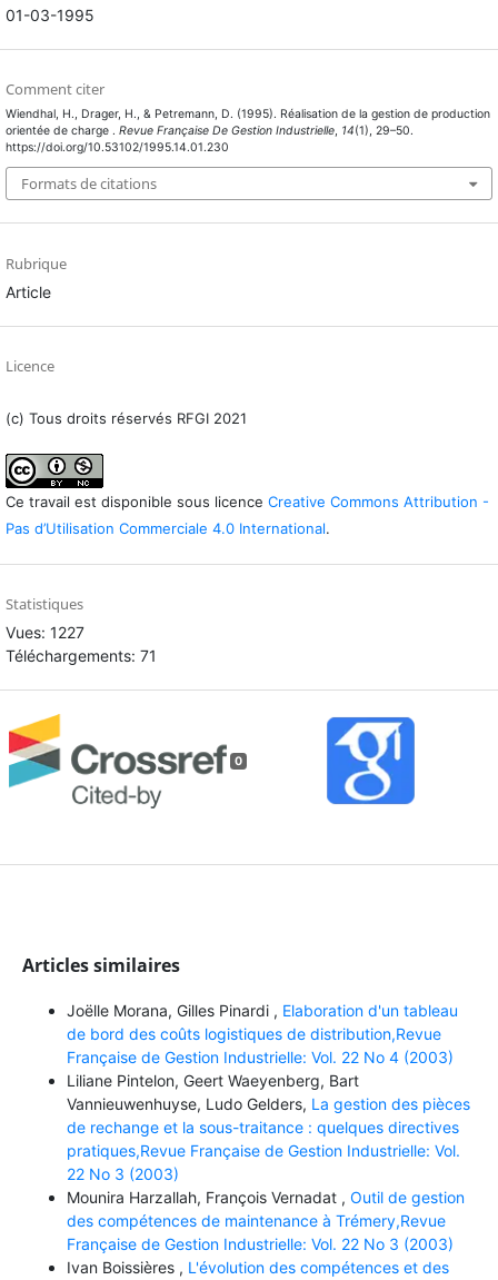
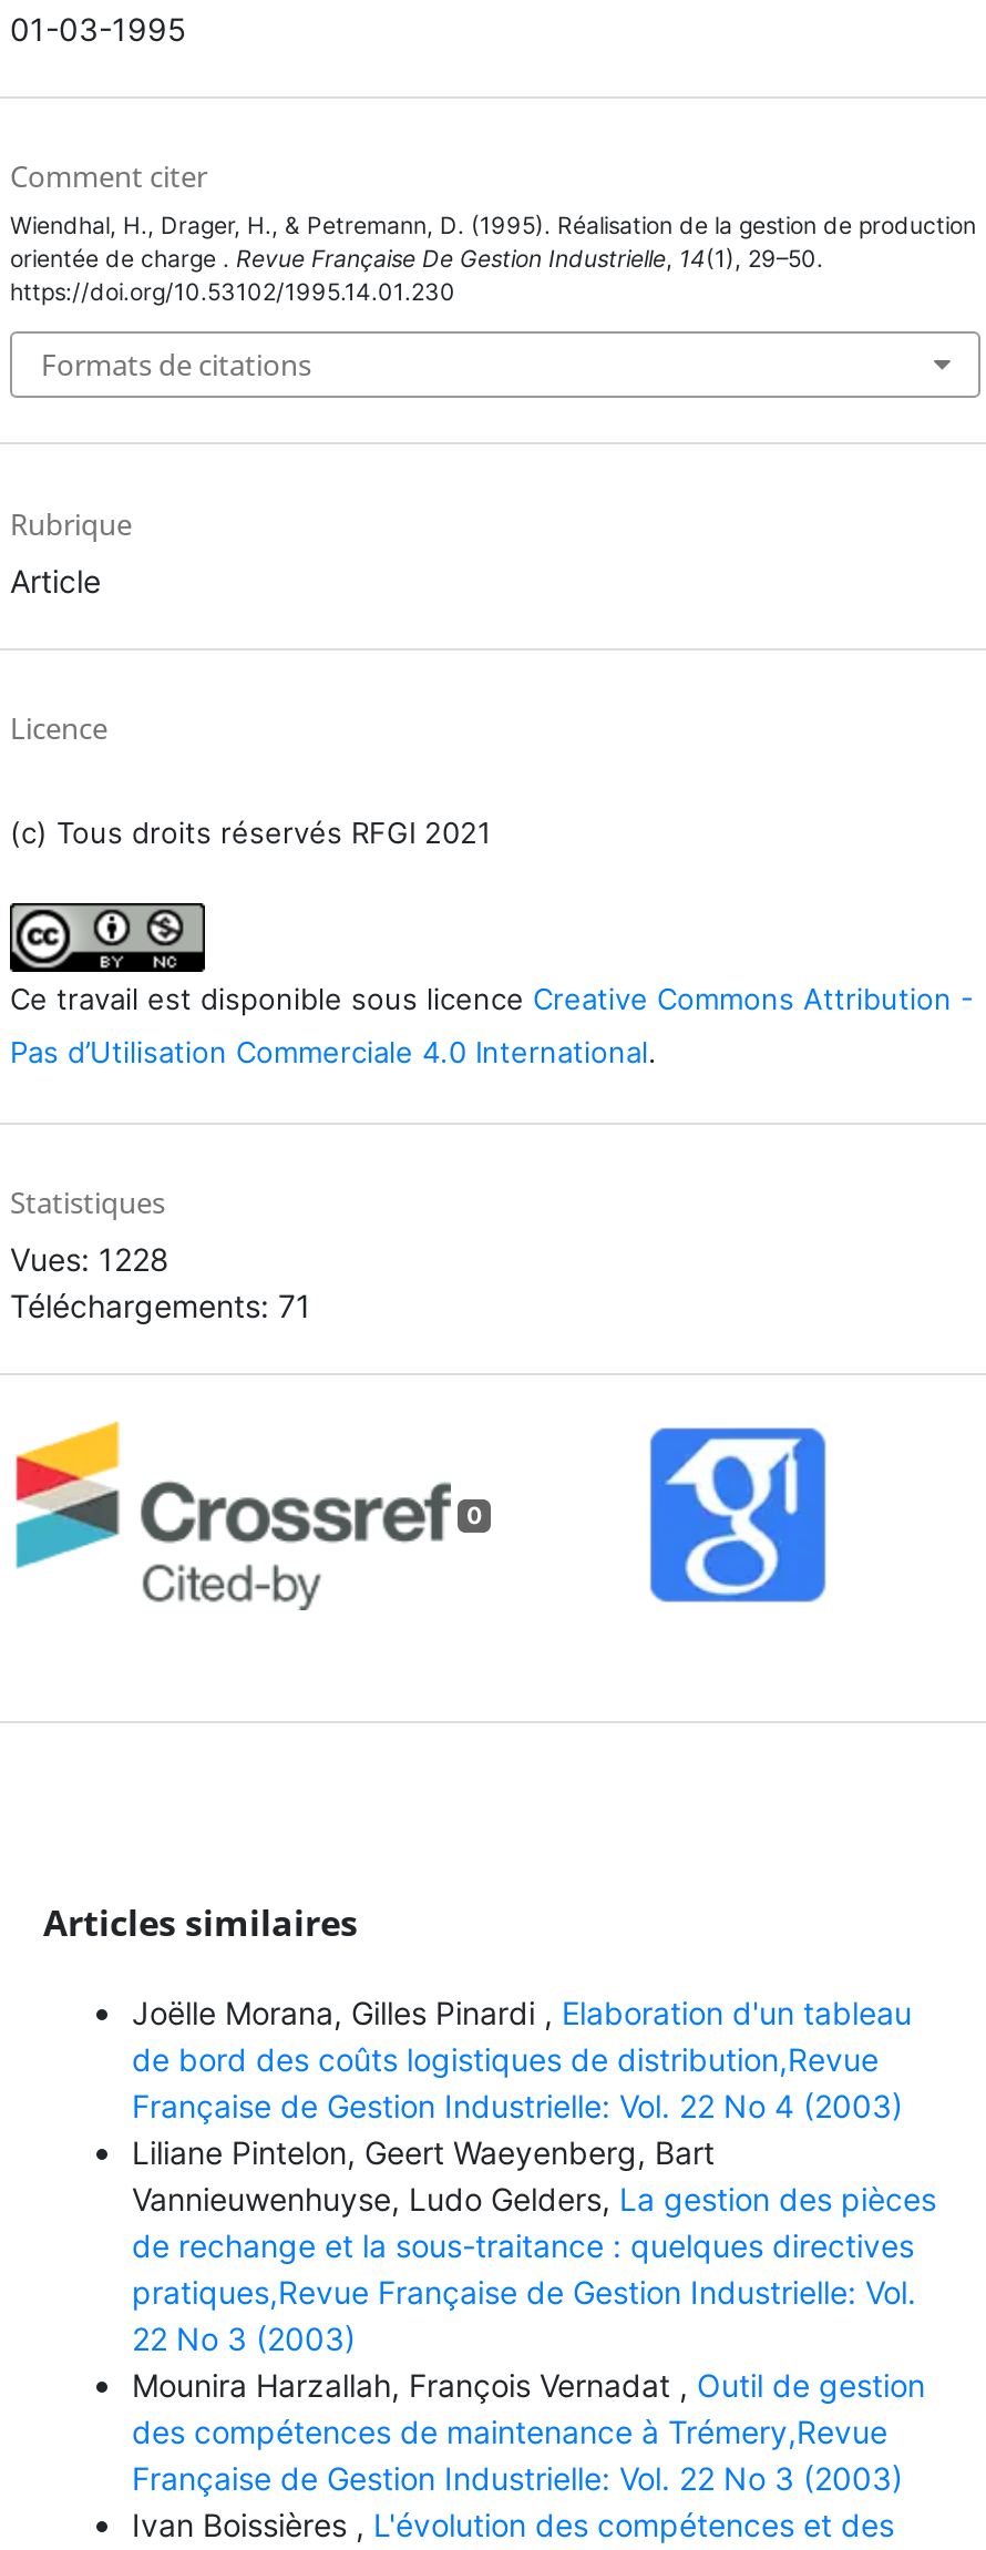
- Vues: 1227
+ Vues: 1228
